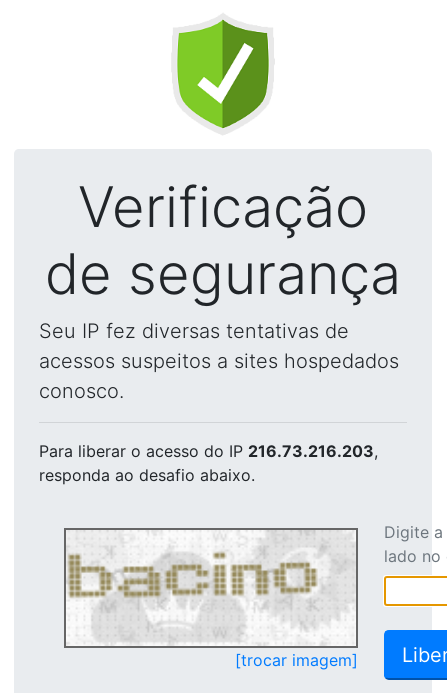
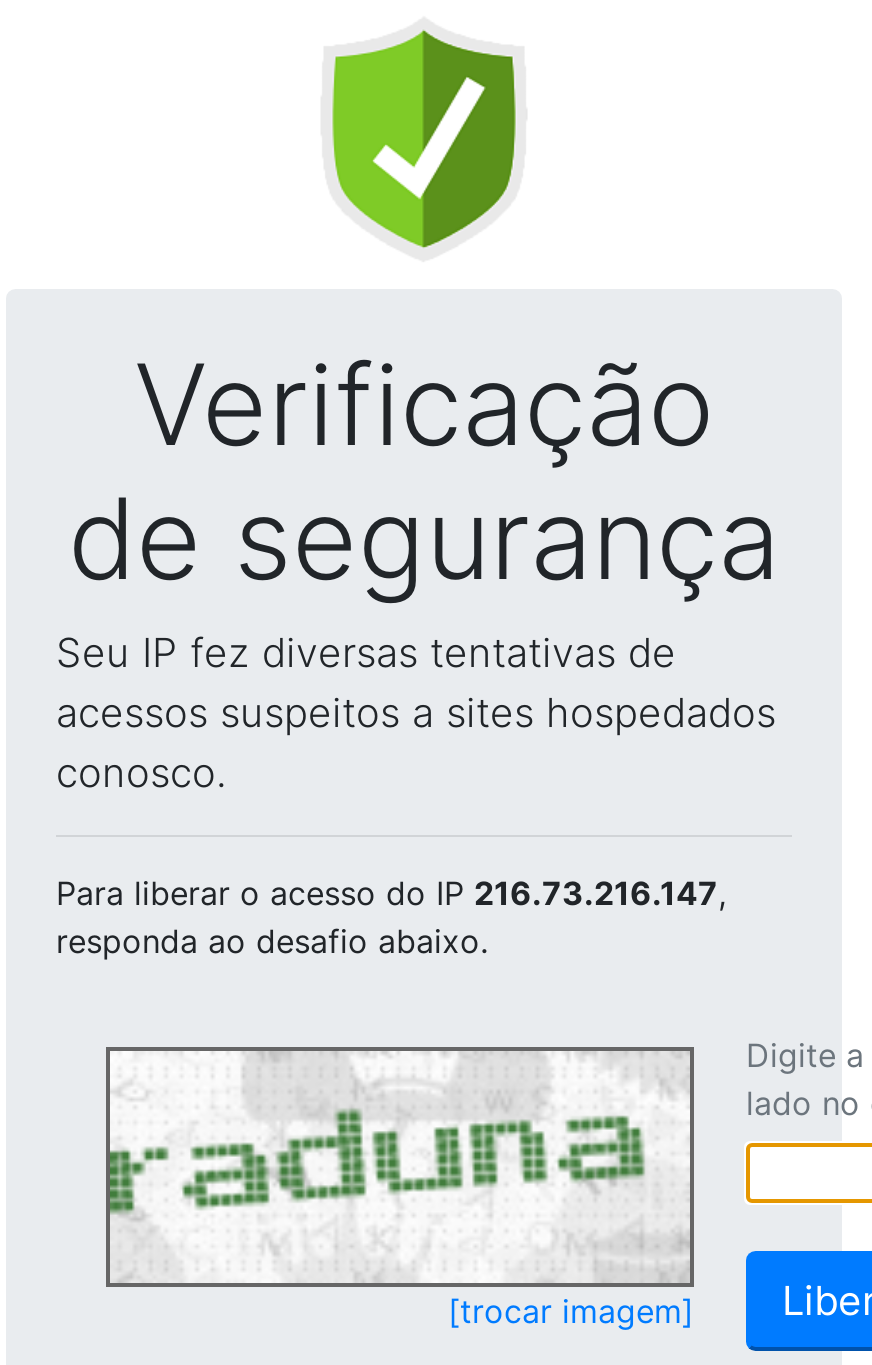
- Para liberar o acesso do IP 216.73.216.203,
+ Para liberar o acesso do IP 216.73.216.147,

- [image]
+ [image]
